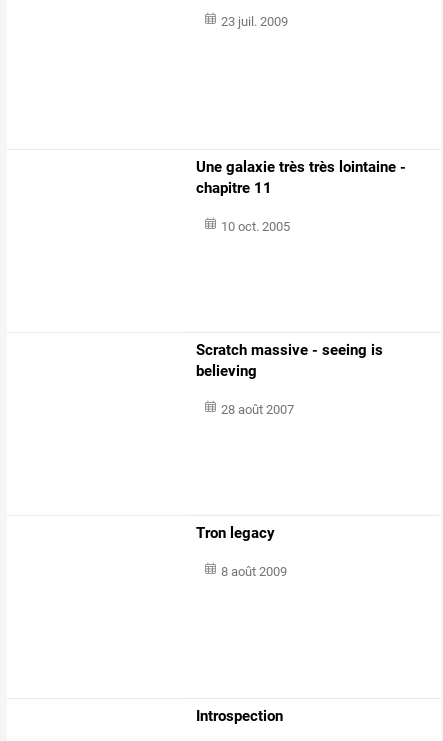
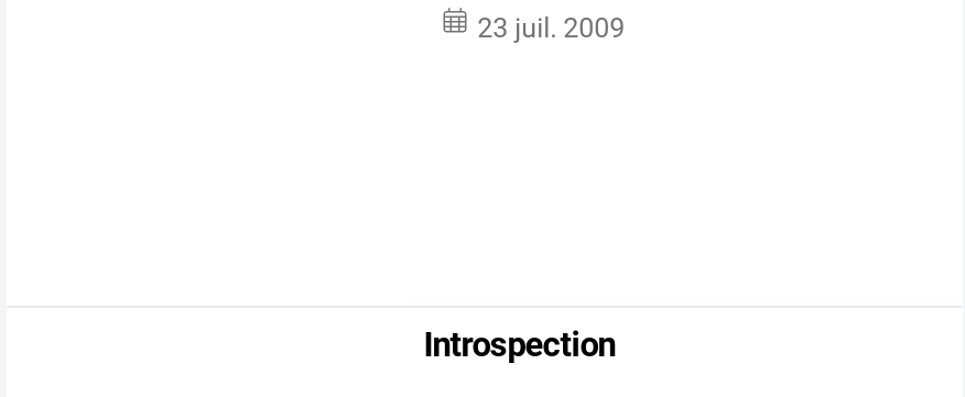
- Une galaxie très très lointaine -
- chapitre 11
- 10 oct. 2005

- Scratch massive - seeing is
- believing
- 28 août 2007

- Tron legacy
- 8 août 2009
